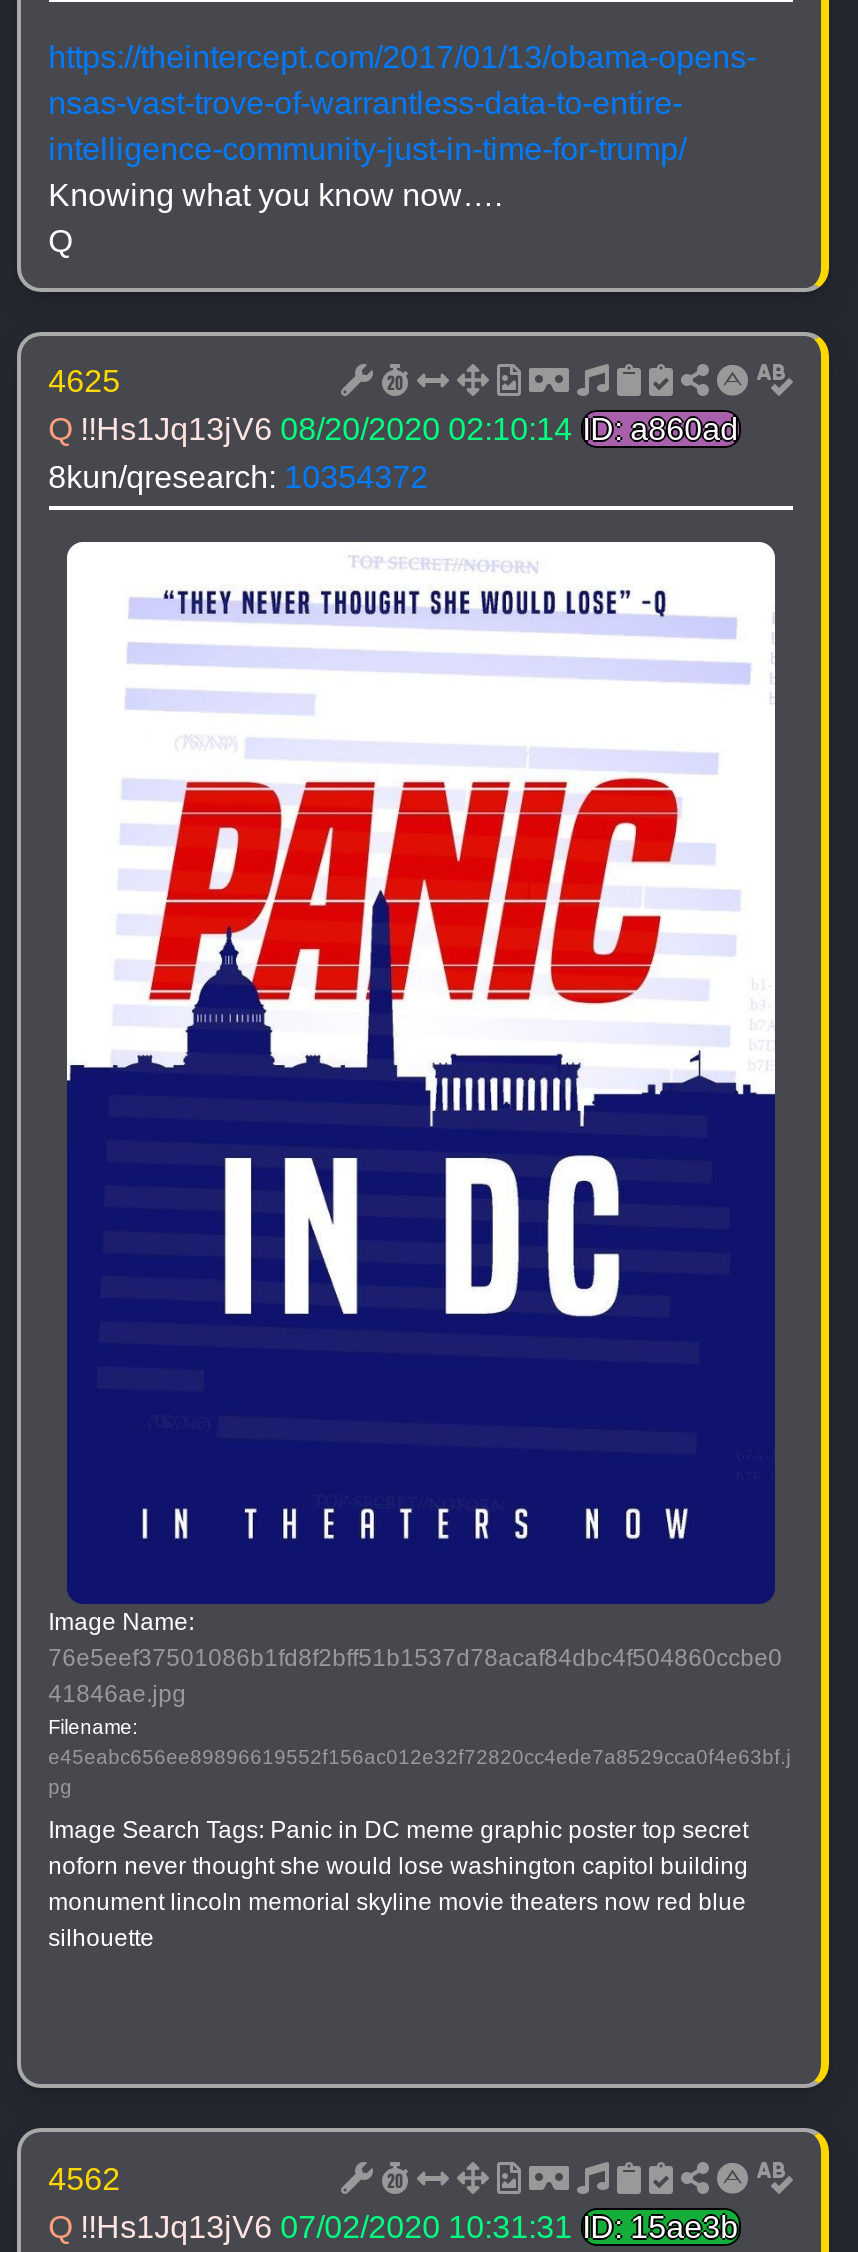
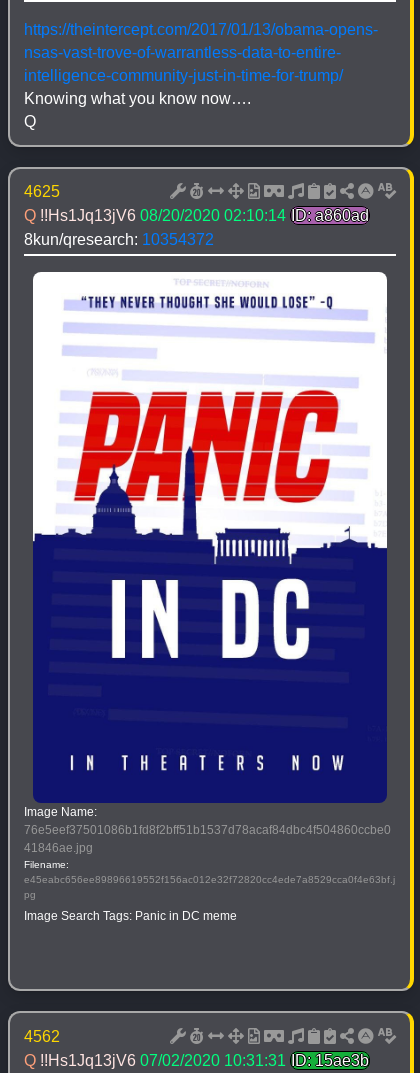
- Image Search Tags: Panic in DC meme graphic poster top secret
- noforn never thought she would lose washington capitol building
- monument lincoln memorial skyline movie theaters now red blue
- silhouette
+ Image Search Tags: Panic in DC meme
